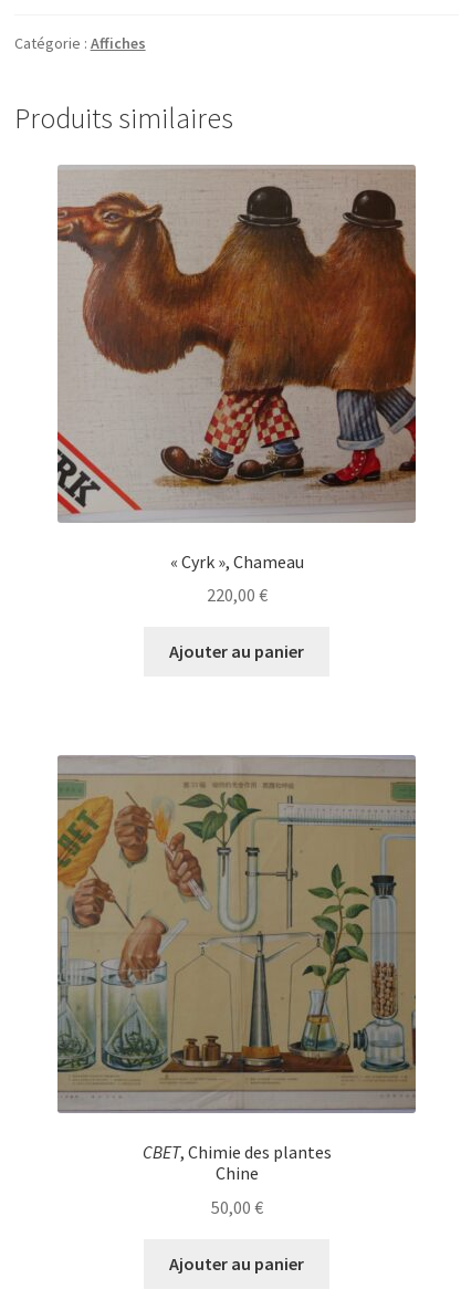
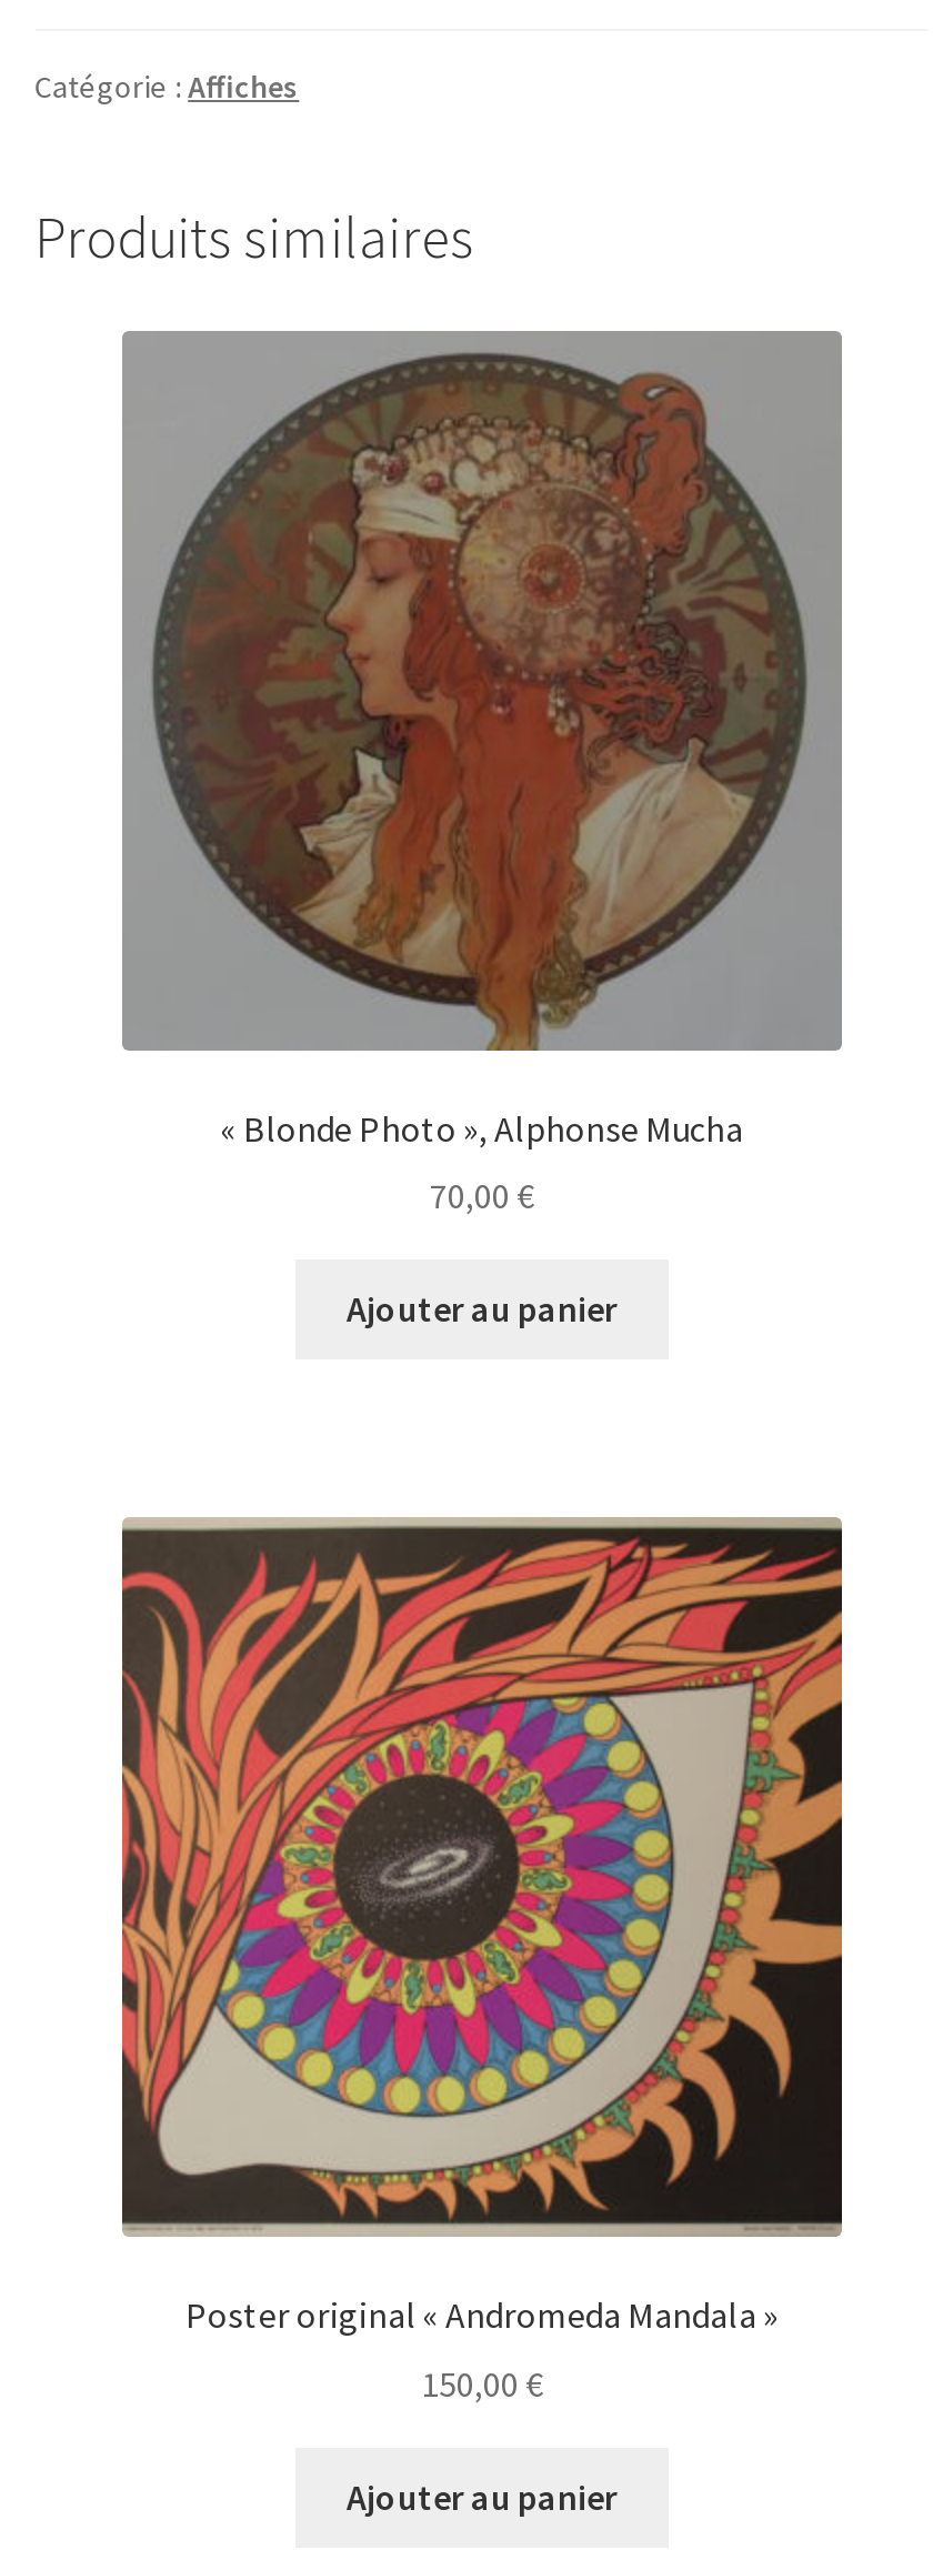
- [image]
- « Cyrk », Chameau
+ [image]
+ « Blonde Photo », Alphonse Mucha

- 220,00 €
+ 70,00 €

- [image]
- CBET, Chimie des plantes
- Chine
+ [image]
+ Poster original « Andromeda Mandala »

- 50,00 €
+ 150,00 €
